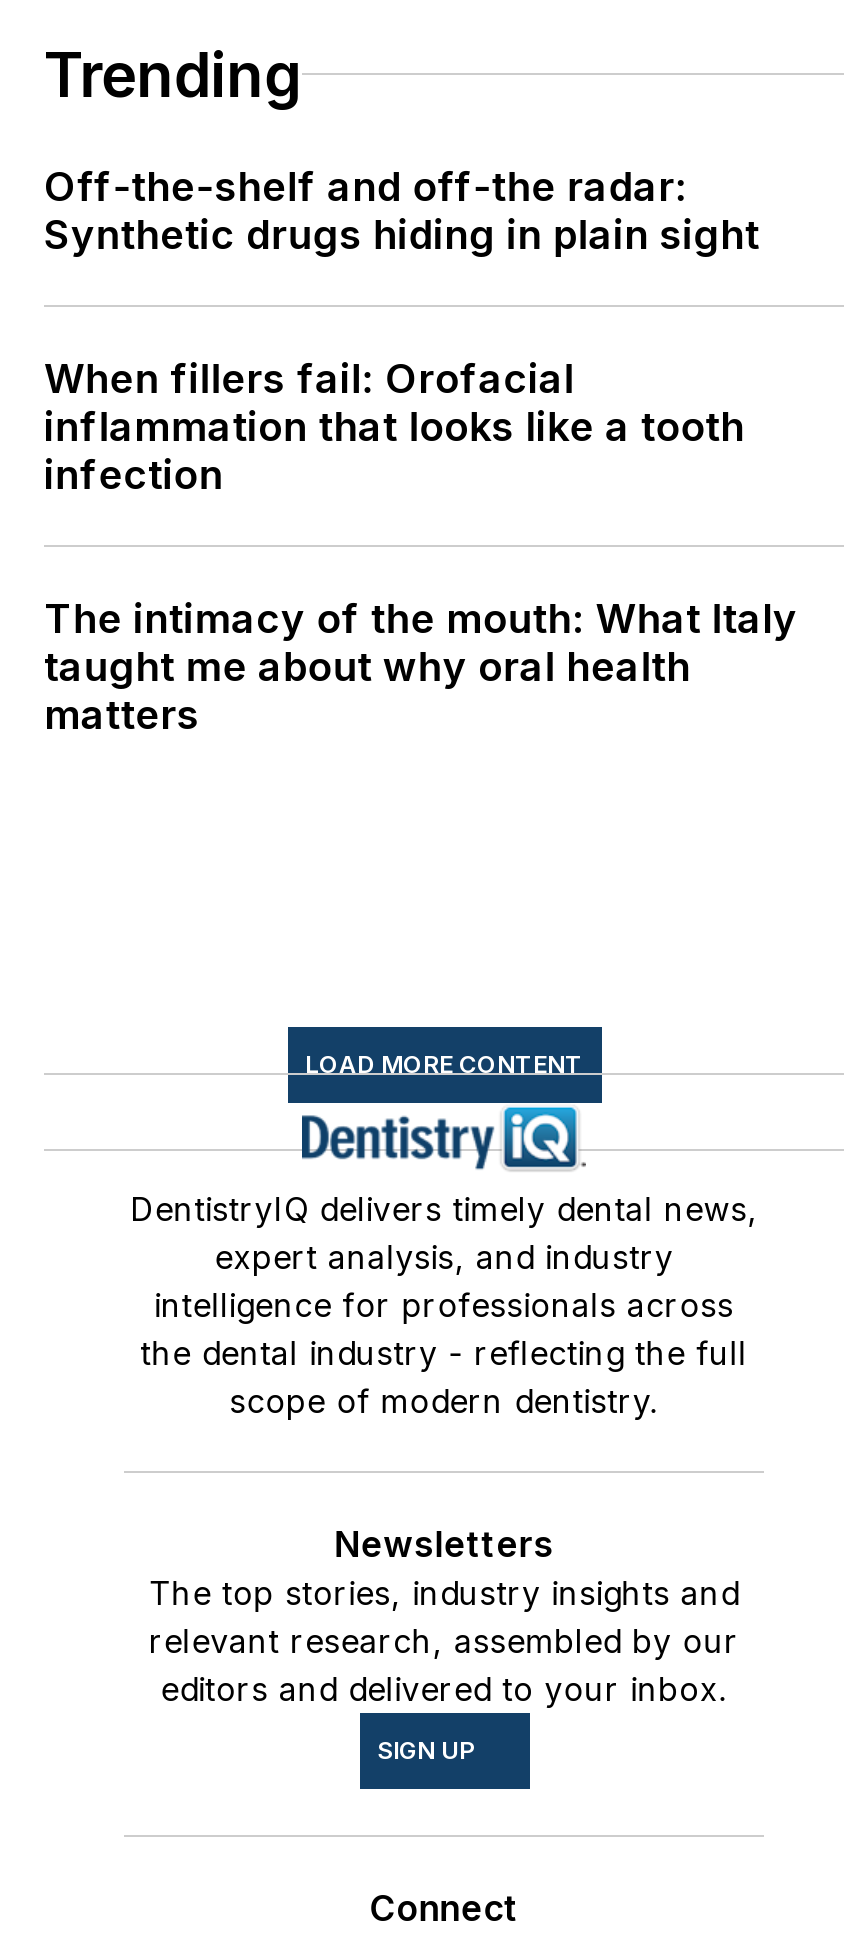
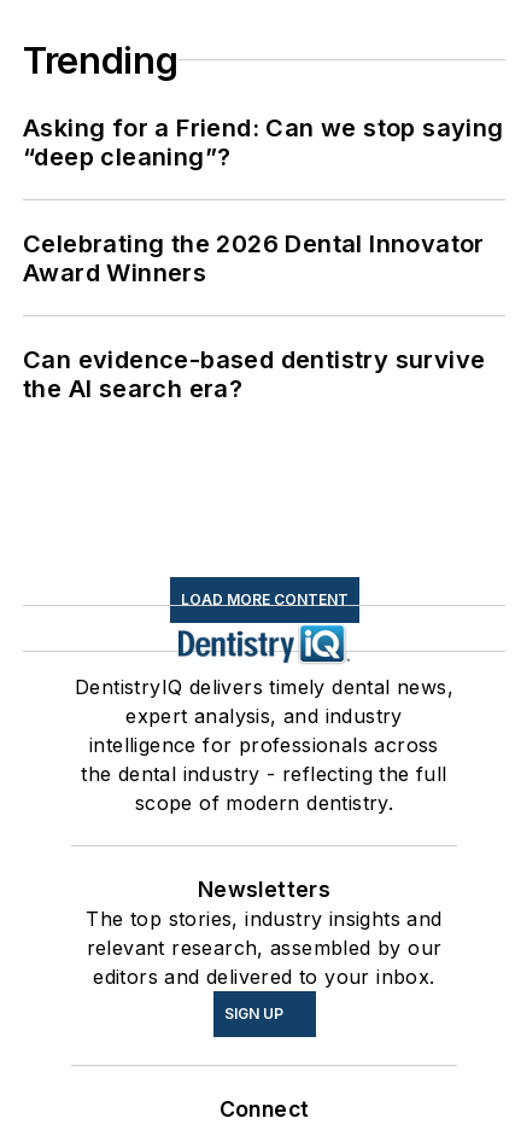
- Off-the-shelf and off-the radar:
- Synthetic drugs hiding in plain sight
+ Asking for a Friend: Can we stop saying
+ “deep cleaning”?

- When fillers fail: Orofacial
- inflammation that looks like a tooth
- infection
+ Celebrating the 2026 Dental Innovator
+ Award Winners

- The intimacy of the mouth: What Italy
- taught me about why oral health
- matters
+ Can evidence-based dentistry survive
+ the AI search era?
